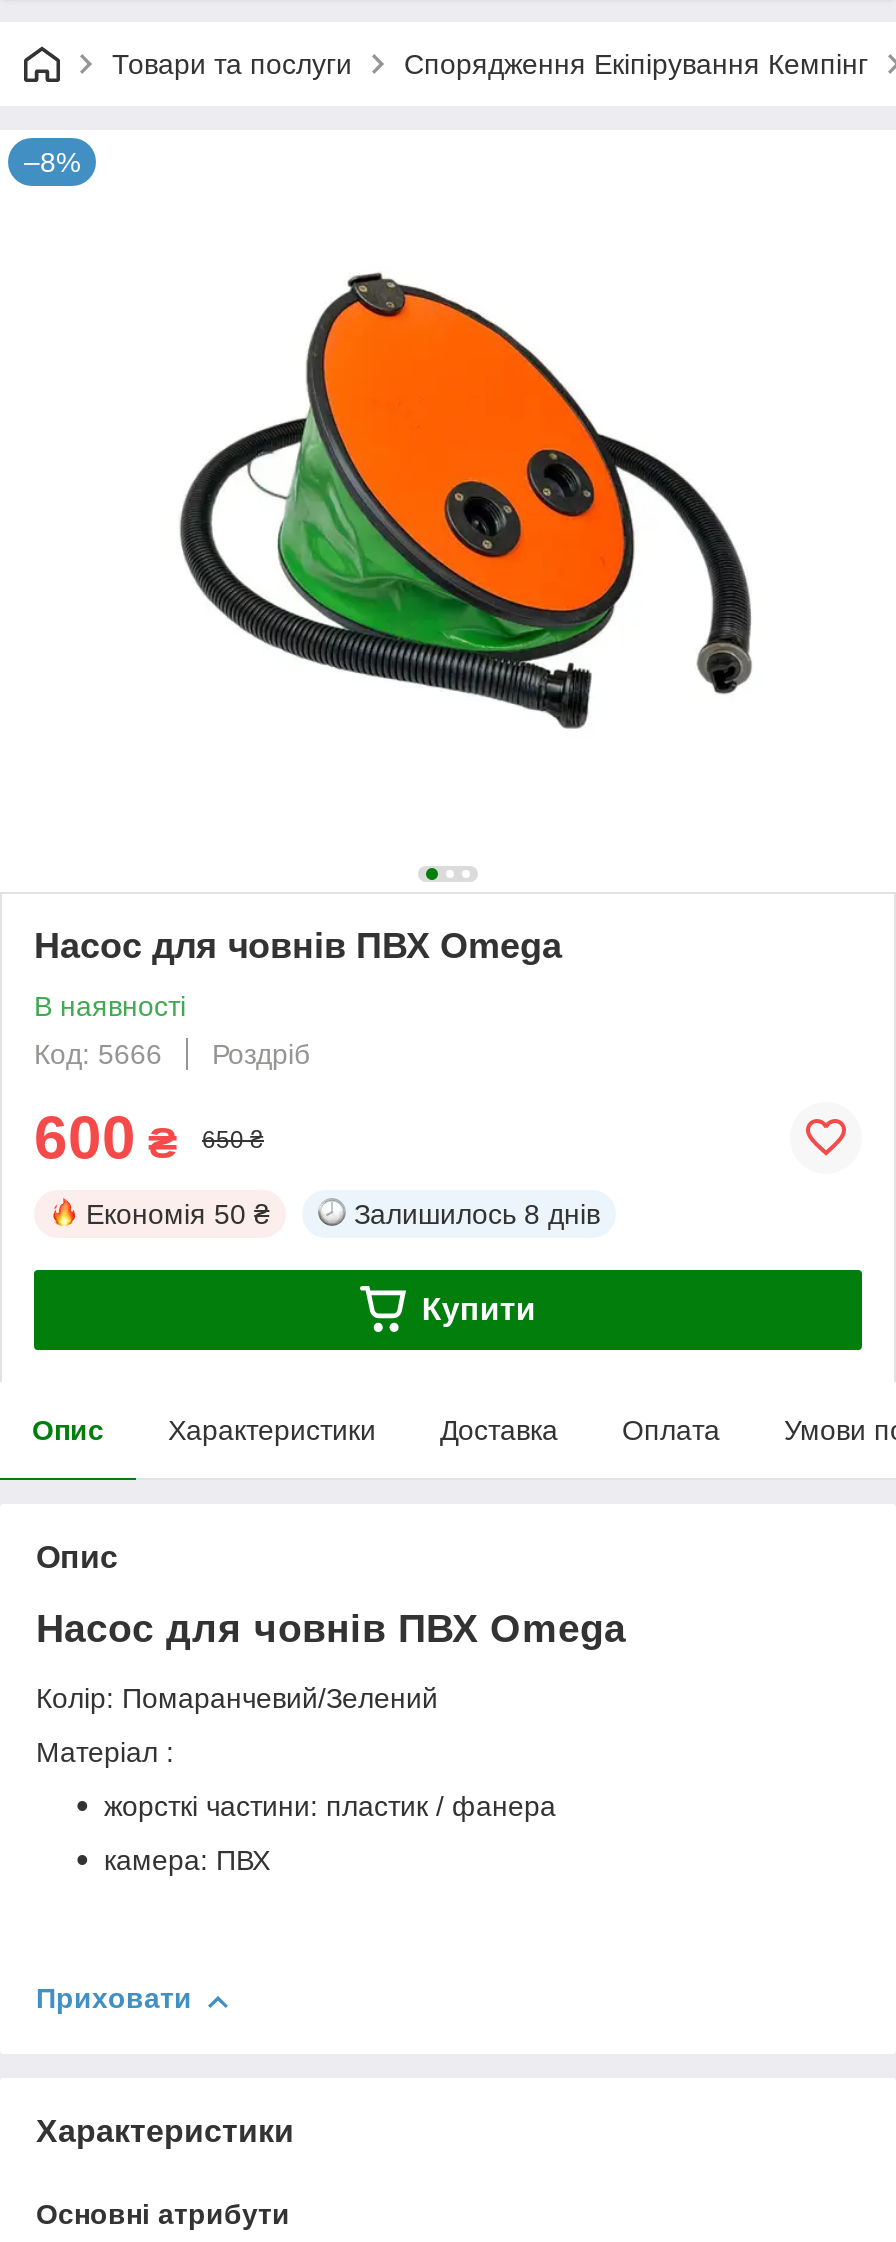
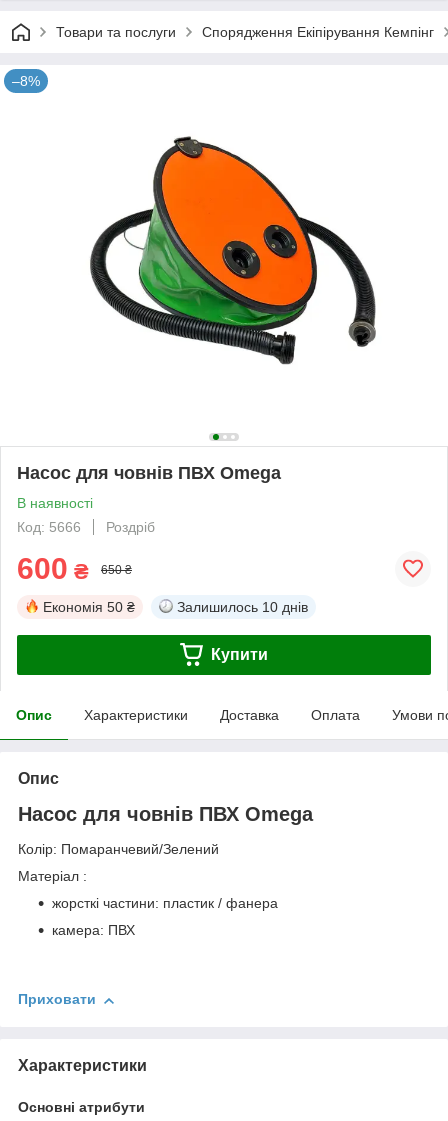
- Залишилось 8 днів
+ Залишилось 10 днів
